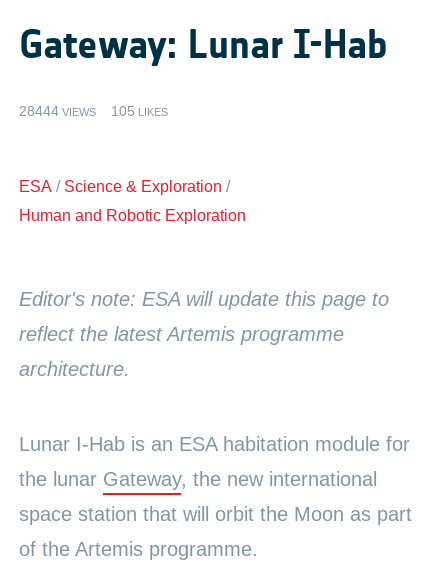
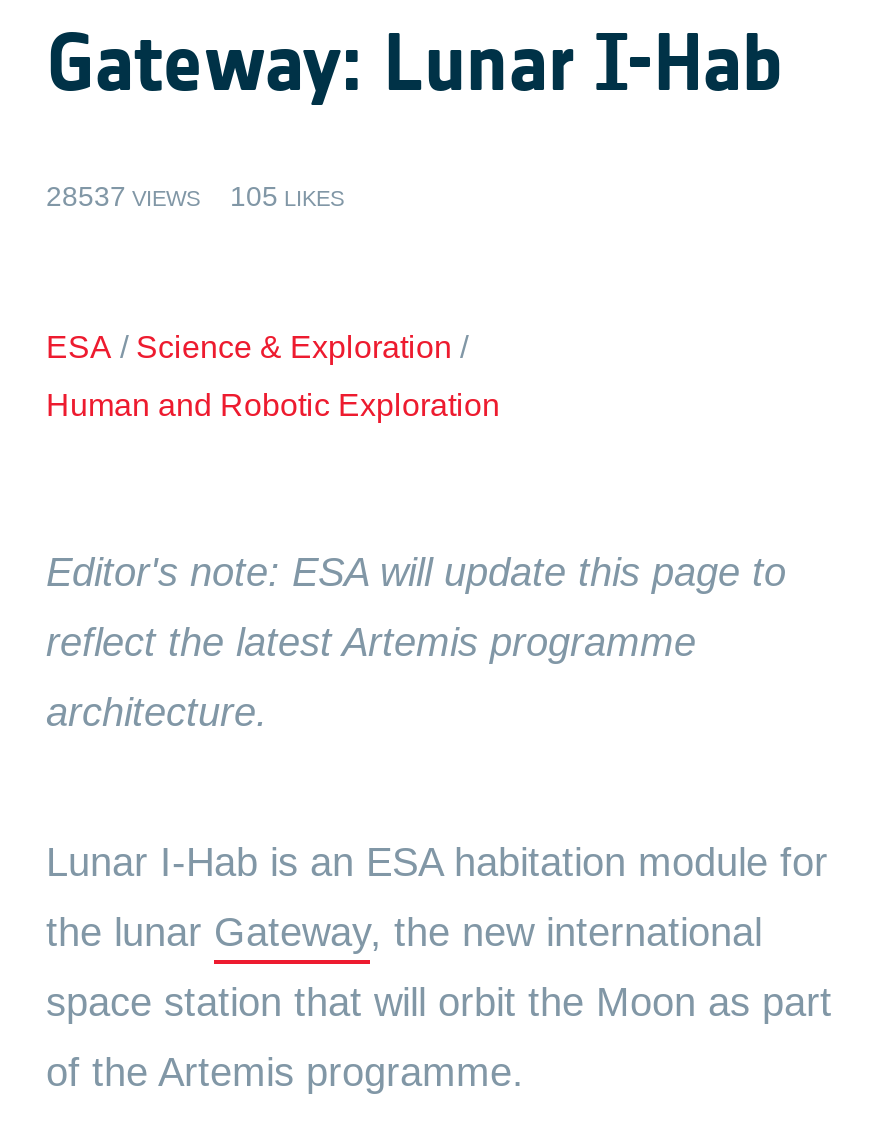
- 28444 VIEWS 105 LIKES
+ 28537 VIEWS 105 LIKES
